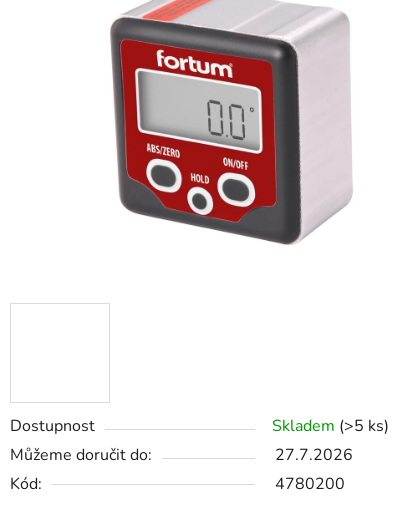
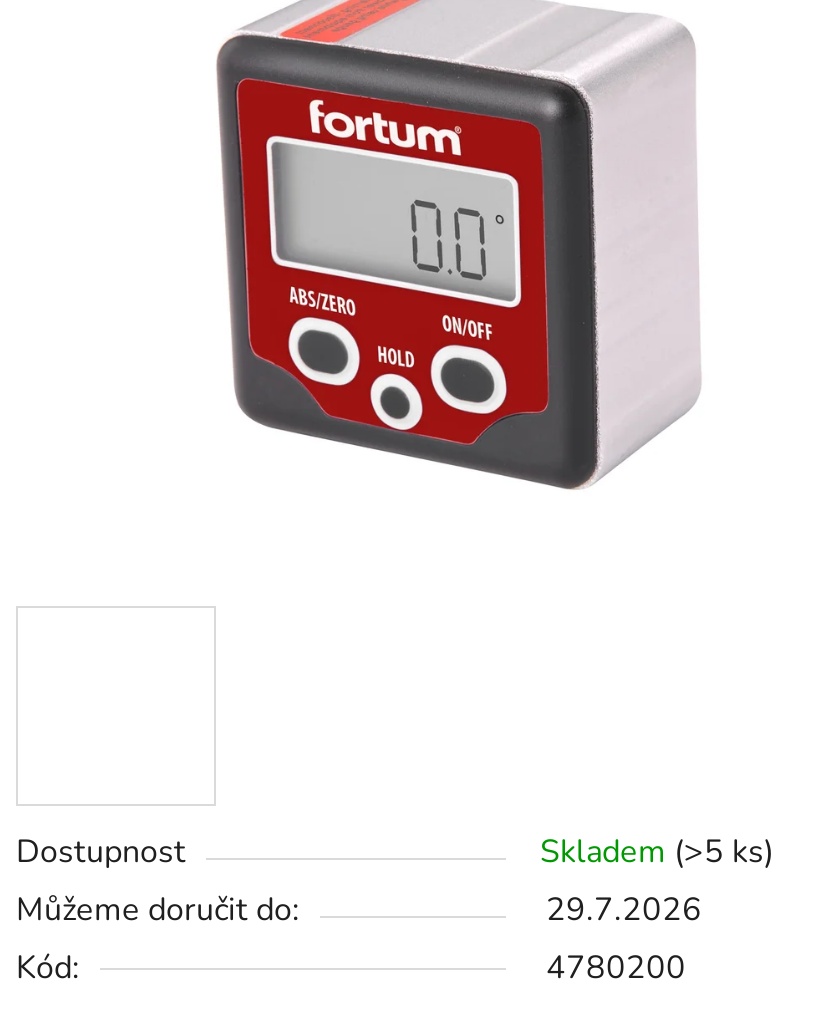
- 27.7.2026
+ 29.7.2026
